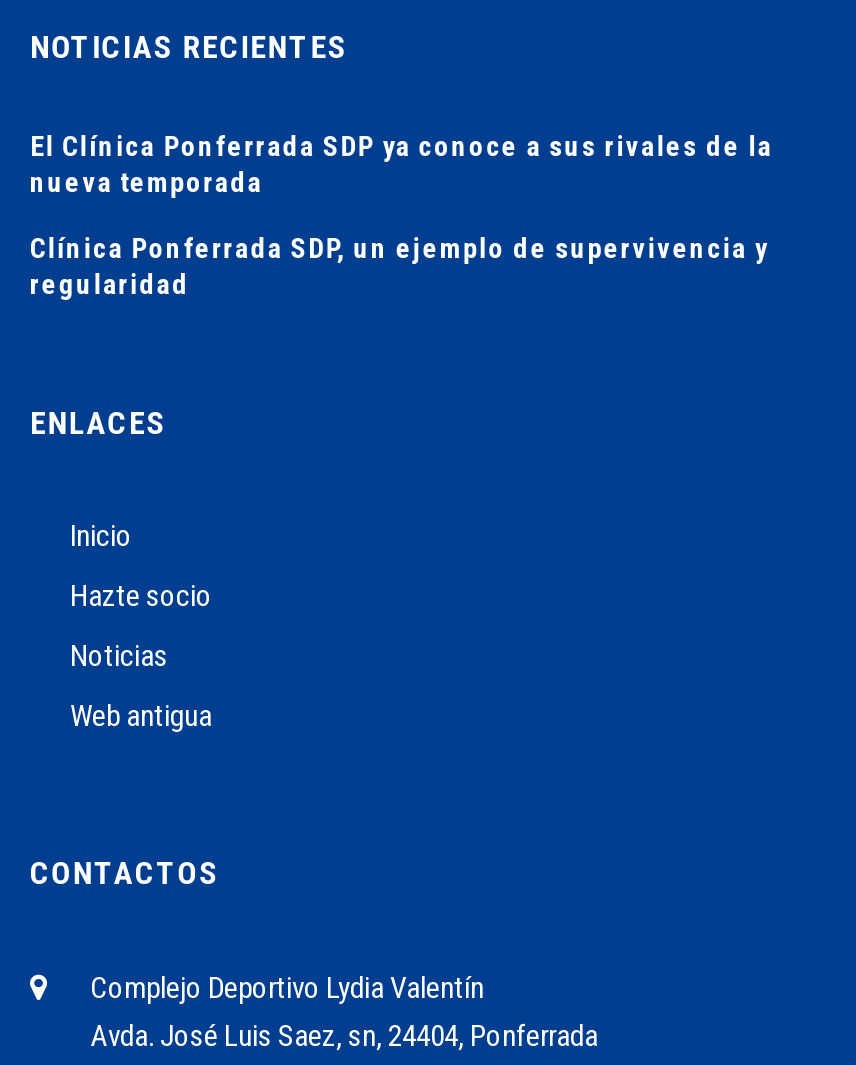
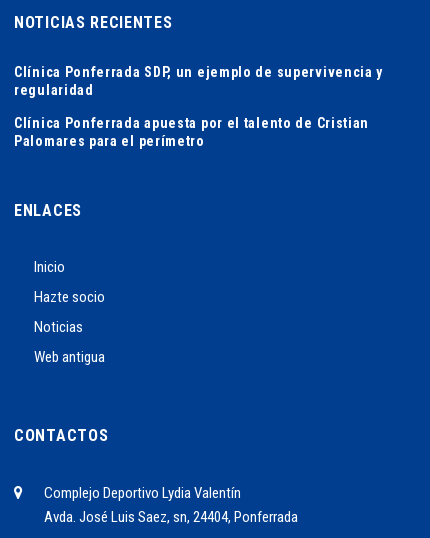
- El Clínica Ponferrada SDP ya conoce a sus rivales de la
- nueva temporada

moved up: Clínica Ponferrada SDP, un ejemplo de supervivencia y | regularidad

+ Clínica Ponferrada apuesta por el talento de Cristian
+ Palomares para el perímetro
